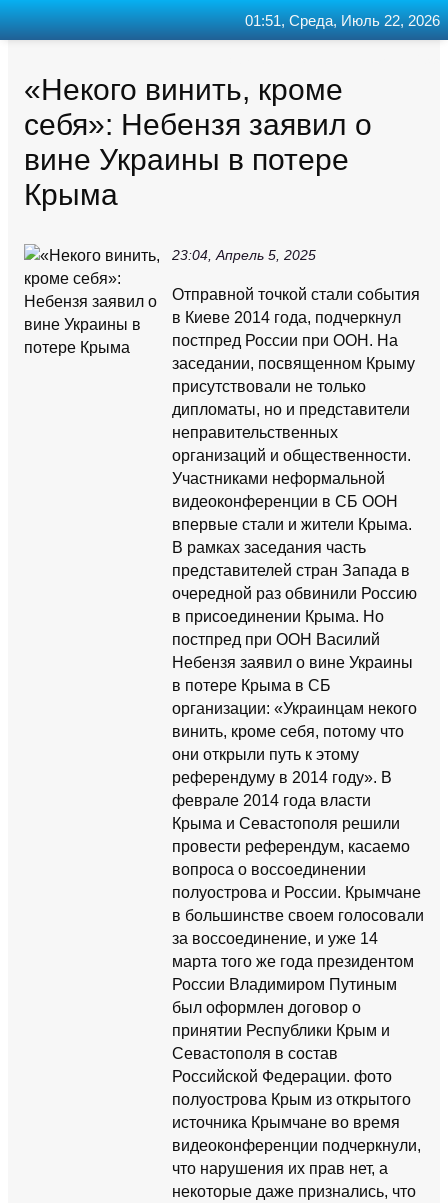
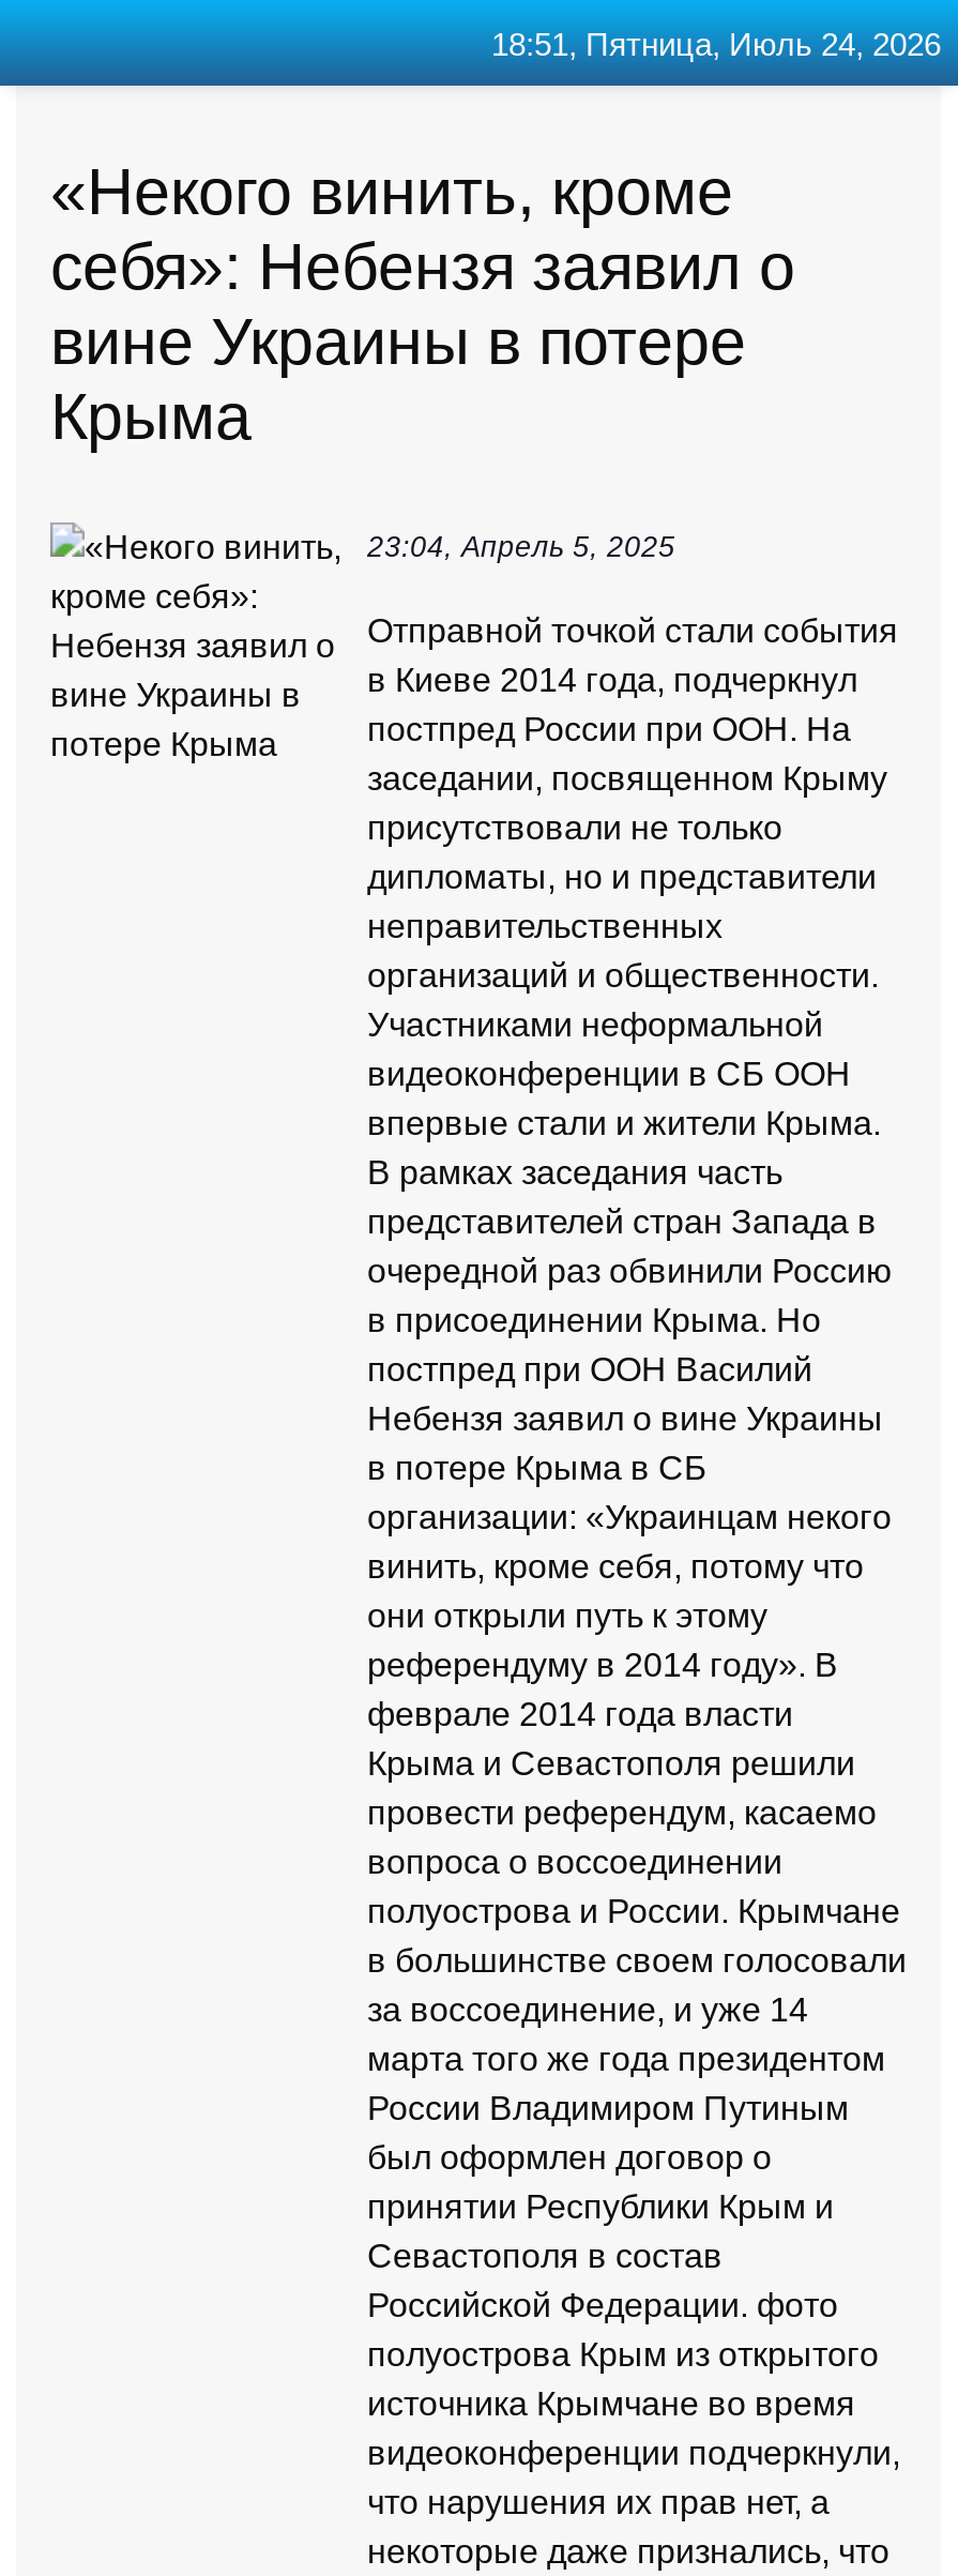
- 01:51, Среда, Июль 22, 2026
+ 18:51, Пятница, Июль 24, 2026
